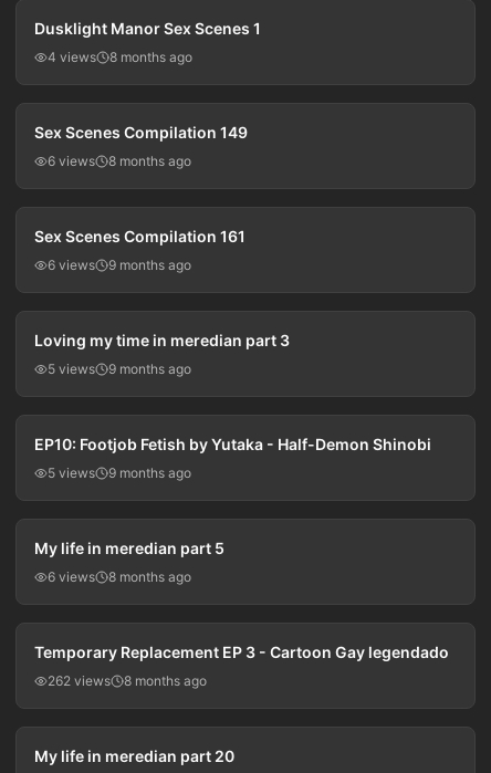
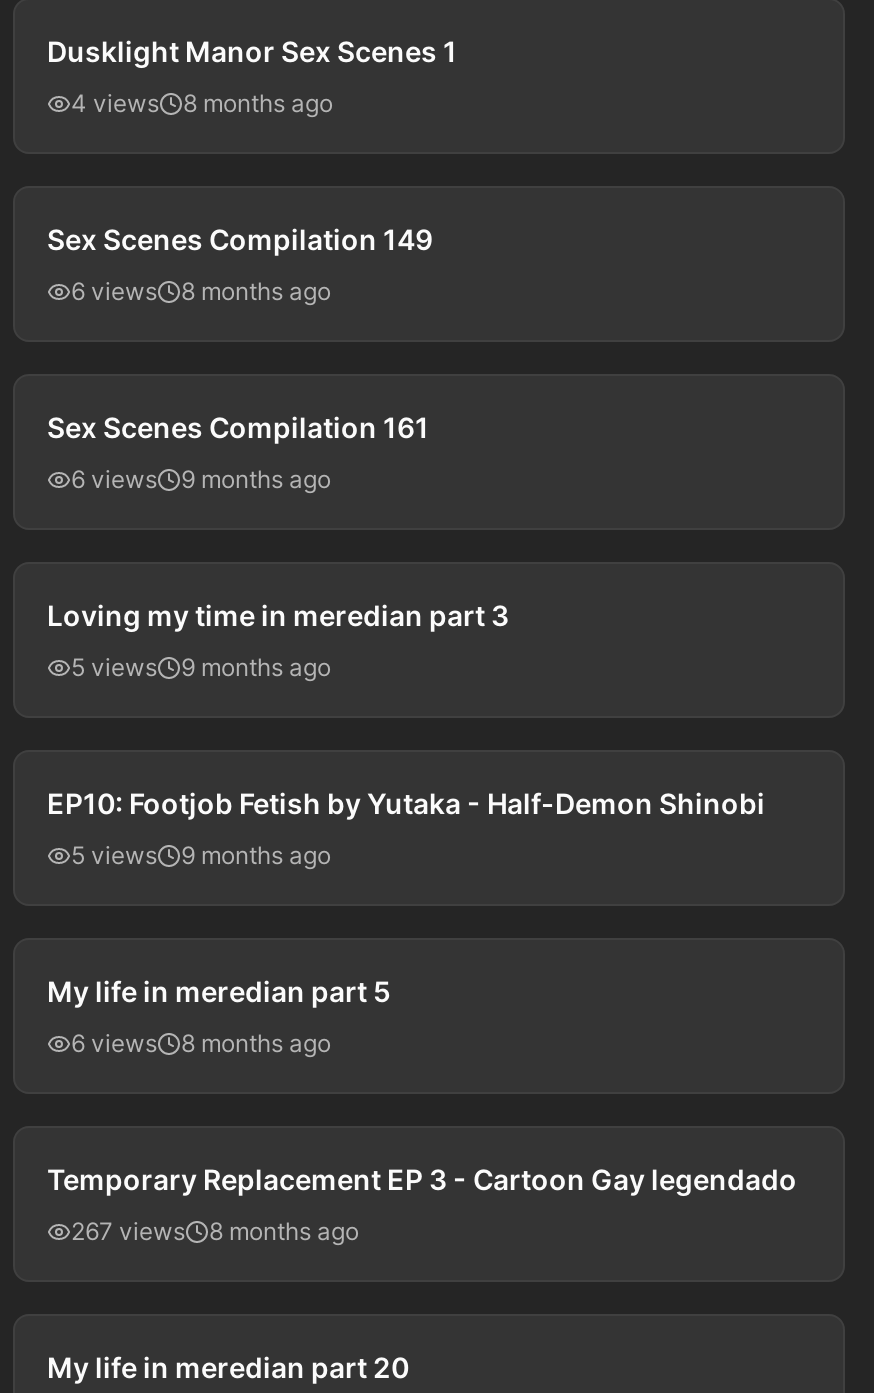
- 262 views 8 months ago
+ 267 views 8 months ago
